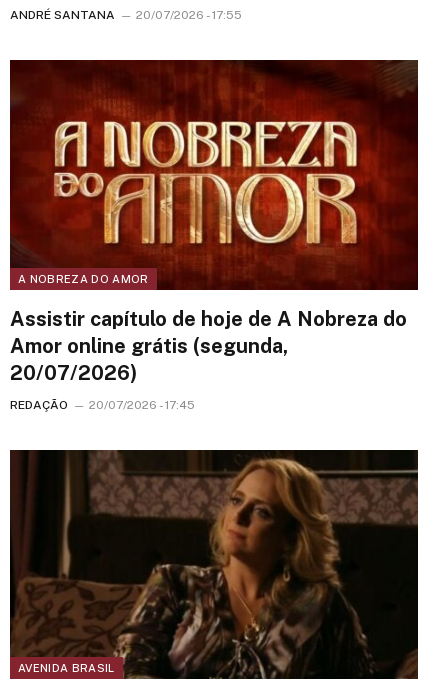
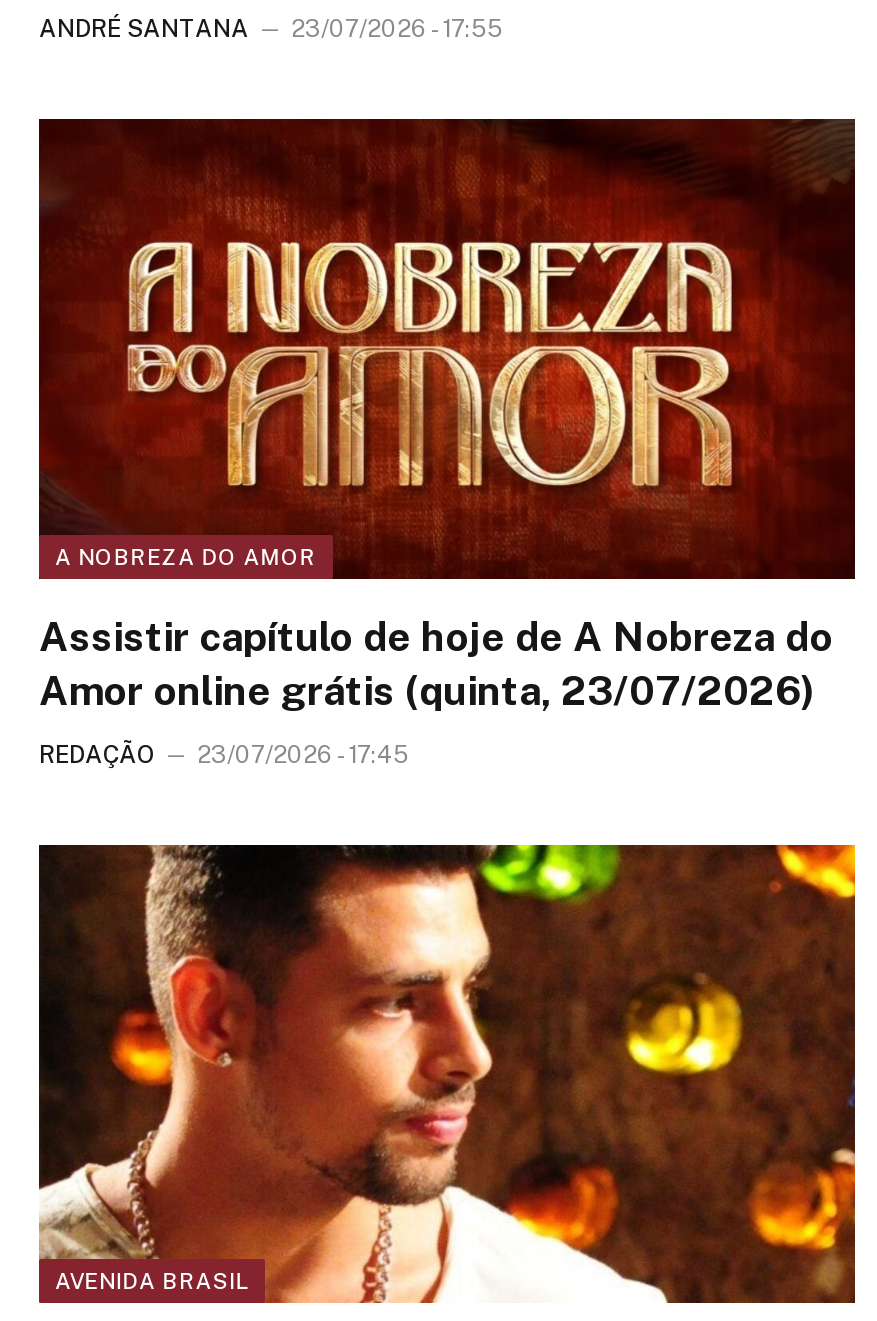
- ANDRÉ SANTANA 20/07/2026 - 17:55
+ ANDRÉ SANTANA 23/07/2026 - 17:55

- Amor online grátis (segunda,
- 20/07/2026)
+ Amor online grátis (quinta, 23/07/2026)

- REDAÇÃO 20/07/2026 - 17:45
+ REDAÇÃO 23/07/2026 - 17:45

- [image]
+ [image]
